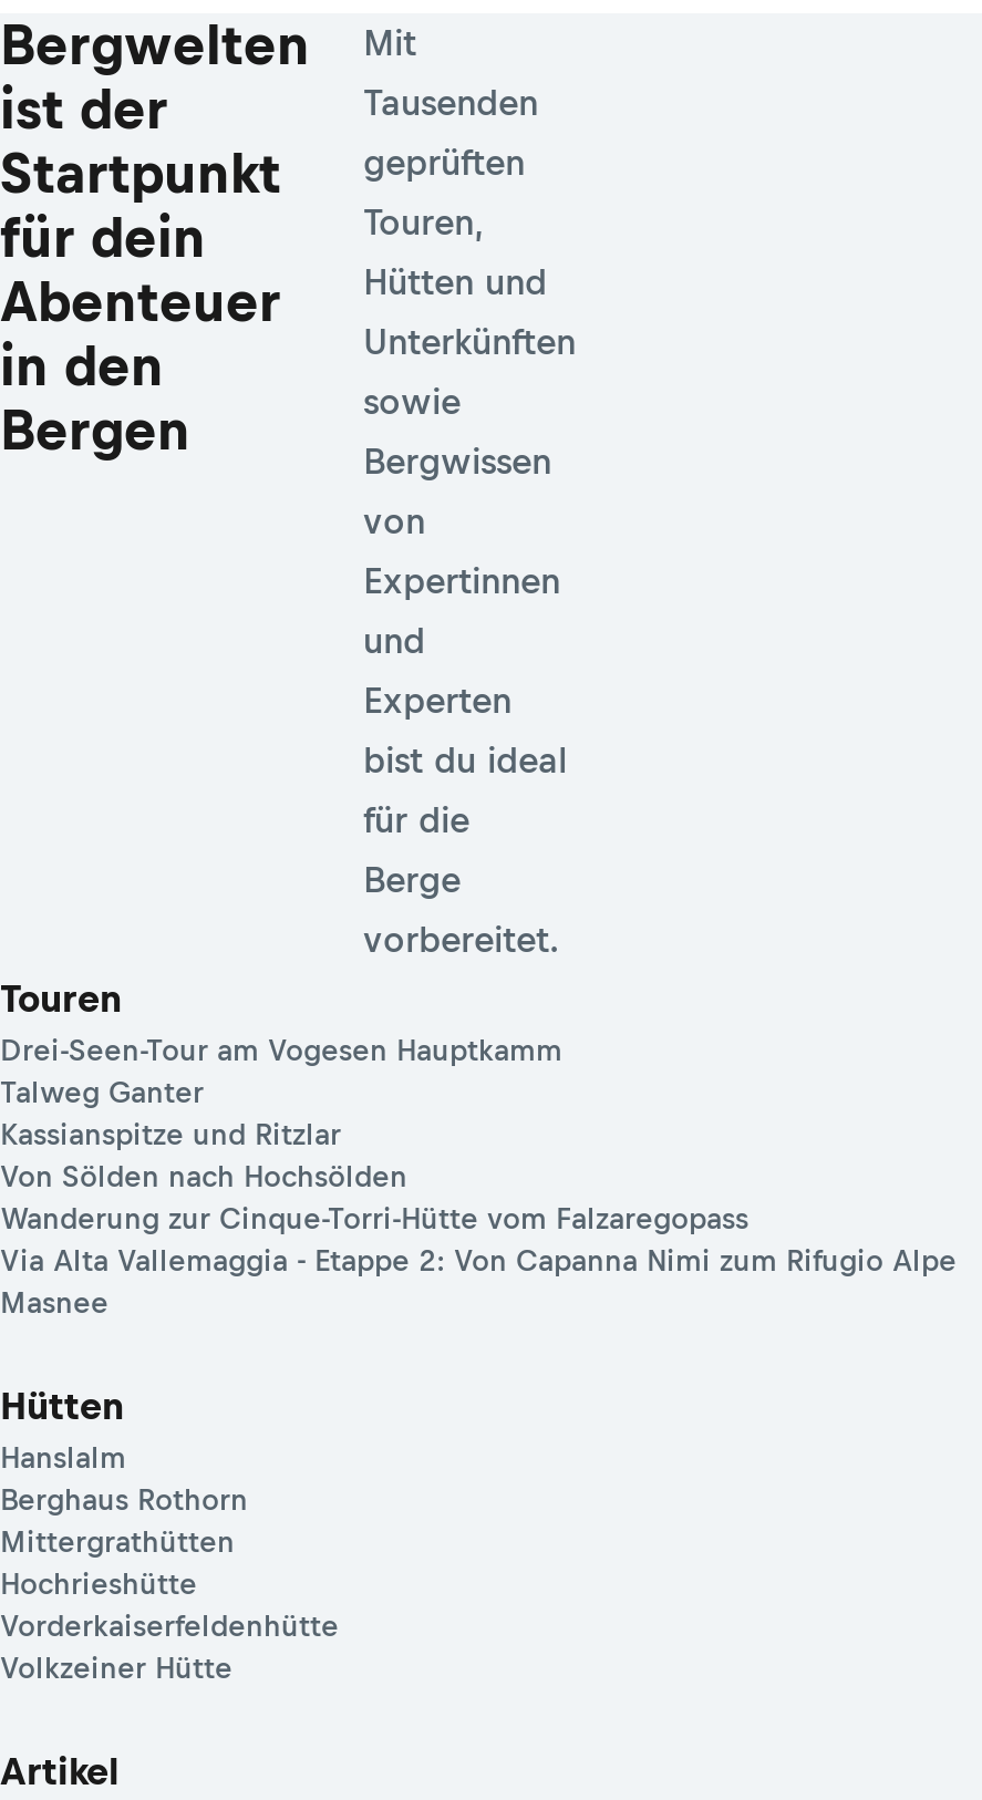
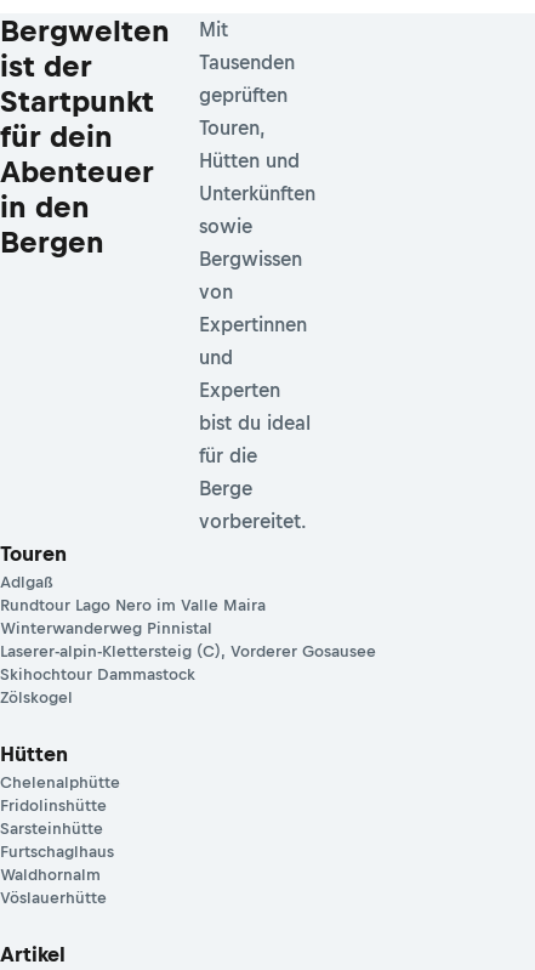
- Drei-Seen-Tour am Vogesen Hauptkamm
- Talweg Ganter
- Kassianspitze und Ritzlar
- Von Sölden nach Hochsölden
- Wanderung zur Cinque-Torri-Hütte vom Falzaregopass
- Via Alta Vallemaggia - Etappe 2: Von Capanna Nimi zum Rifugio Alpe
- Masnee
+ Adlgaß
+ Rundtour Lago Nero im Valle Maira
+ Winterwanderweg Pinnistal
+ Laserer-alpin-Klettersteig (C), Vorderer Gosausee
+ Skihochtour Dammastock
+ Zölskogel

- Hanslalm
- Berghaus Rothorn
- Mittergrathütten
- Hochrieshütte
- Vorderkaiserfeldenhütte
- Volkzeiner Hütte
+ Chelenalphütte
+ Fridolinshütte
+ Sarsteinhütte
+ Furtschaglhaus
+ Waldhornalm
+ Vöslauerhütte
